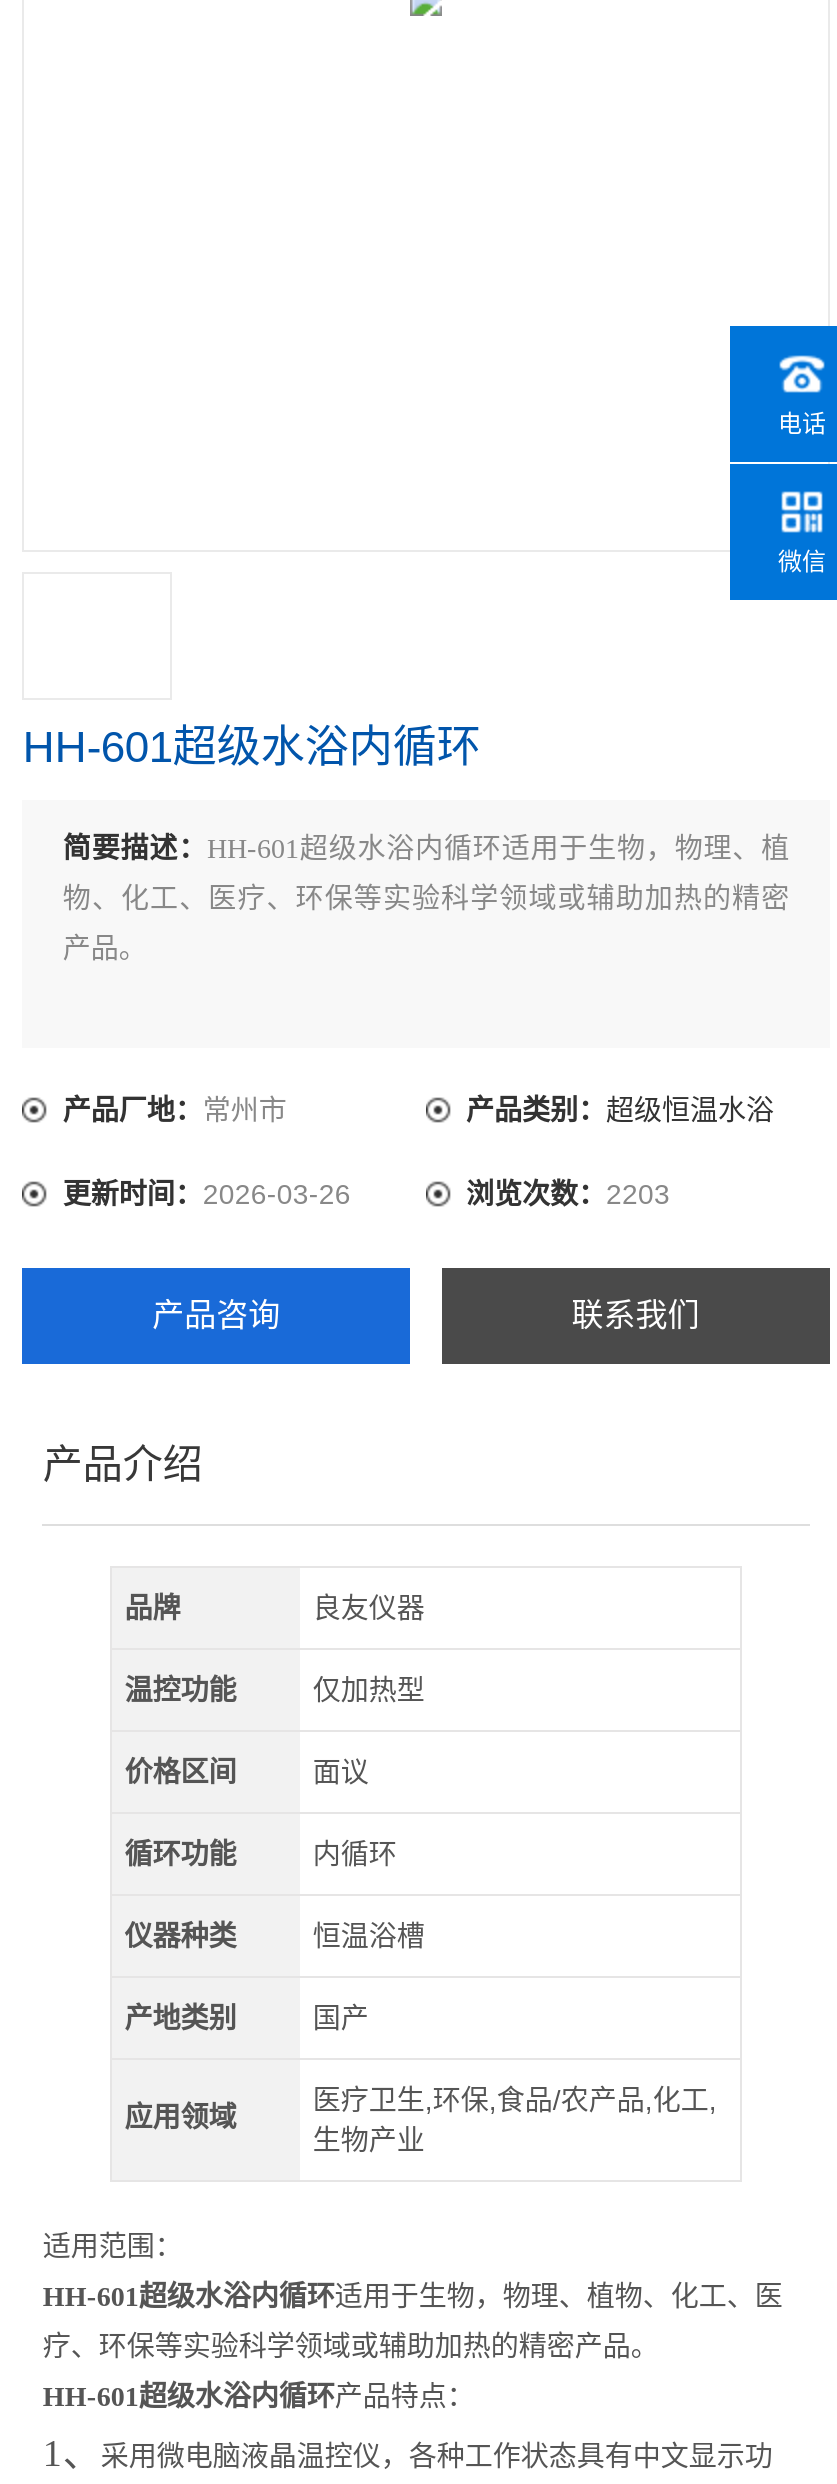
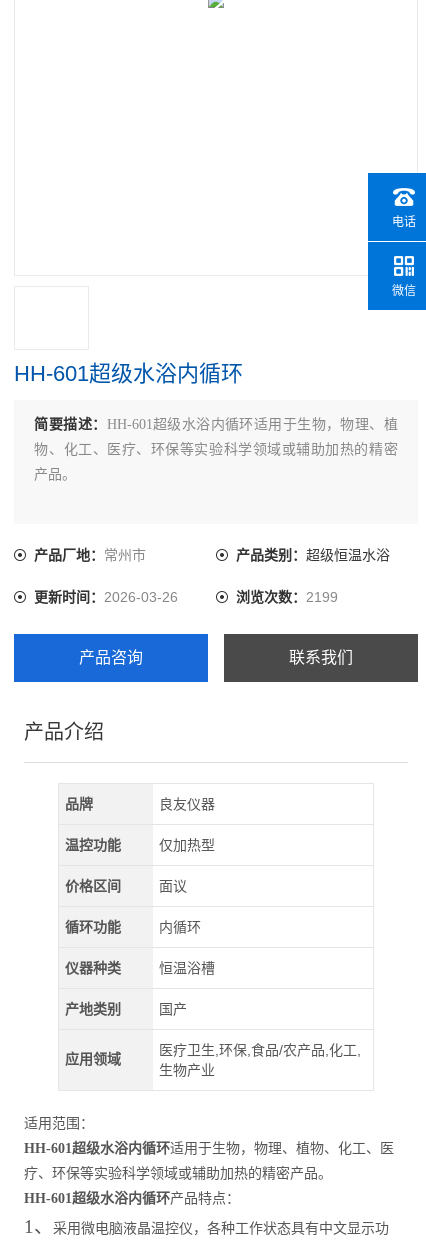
- 浏览次数：2203
+ 浏览次数：2199
